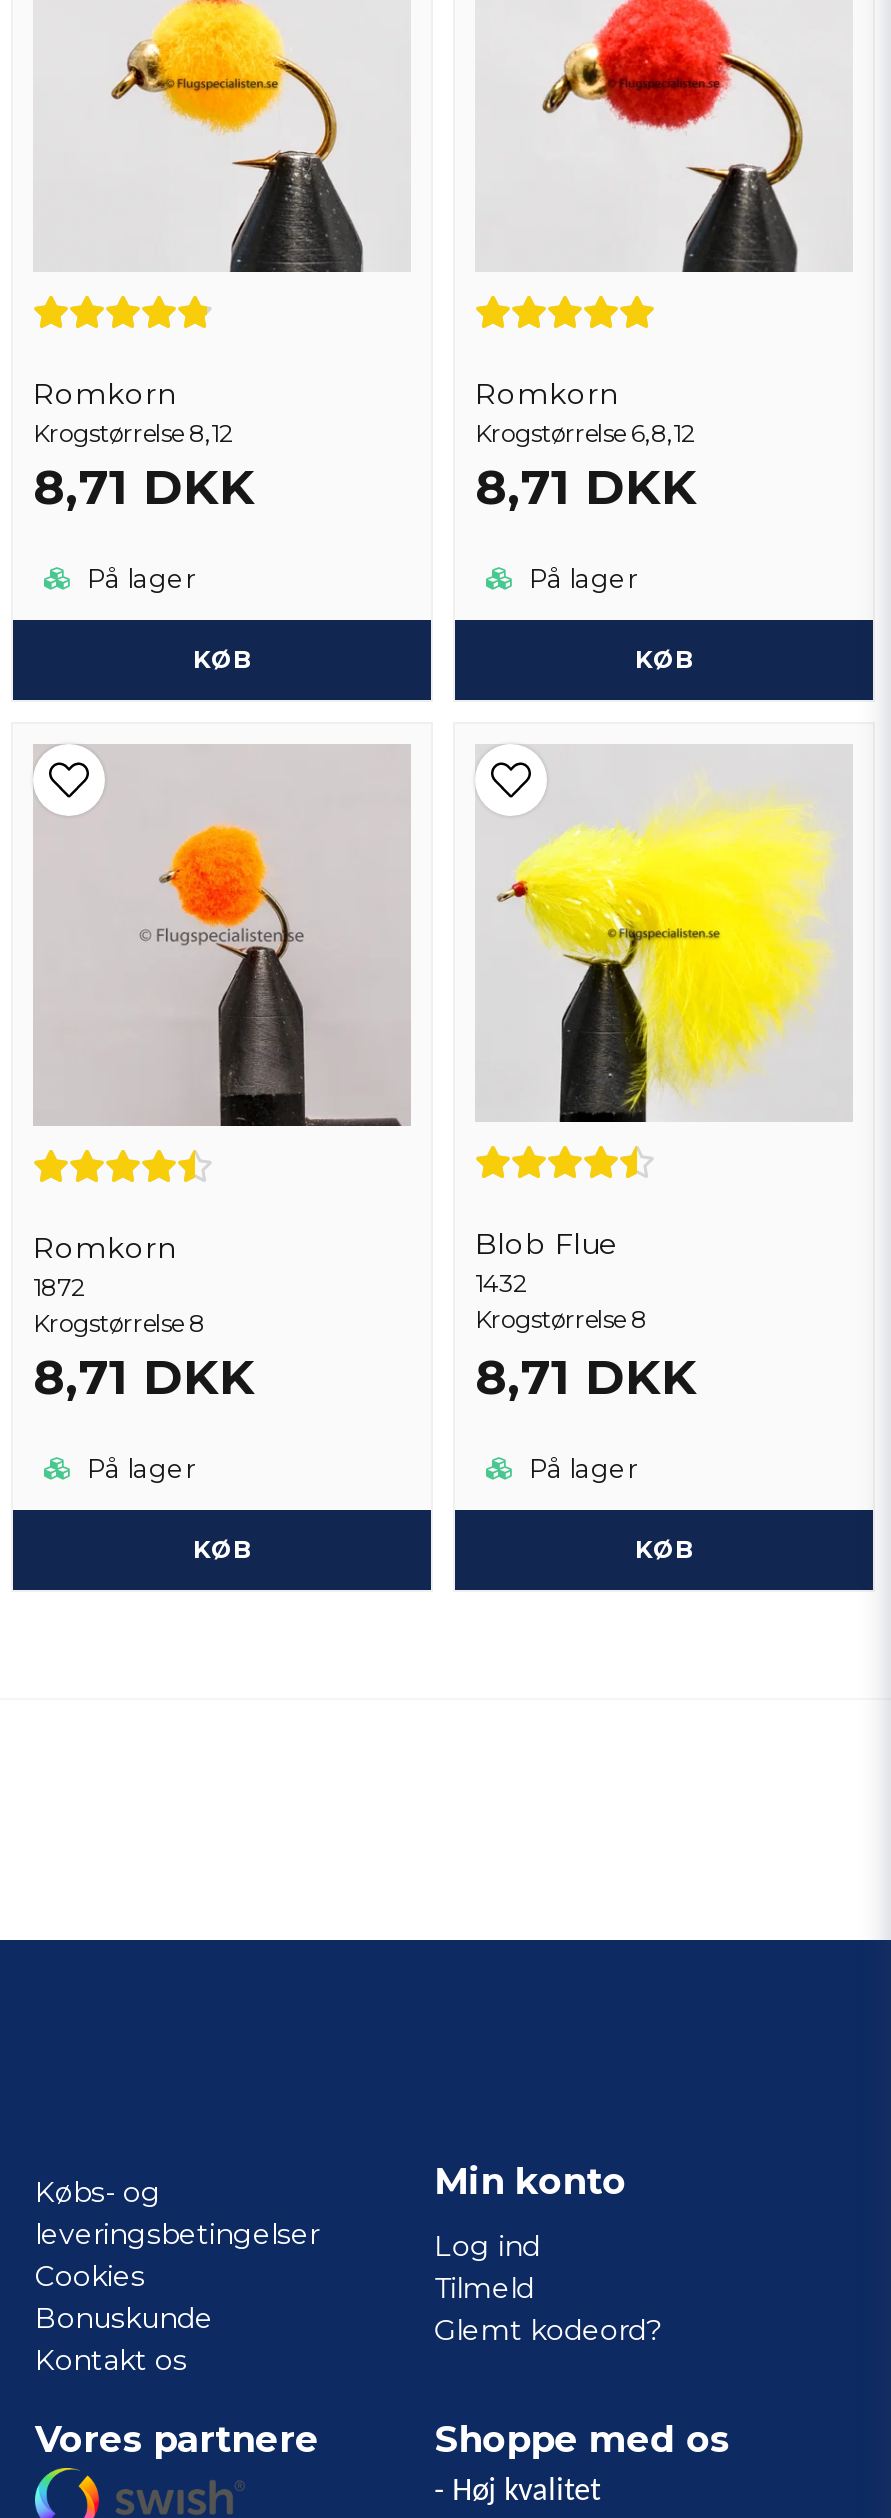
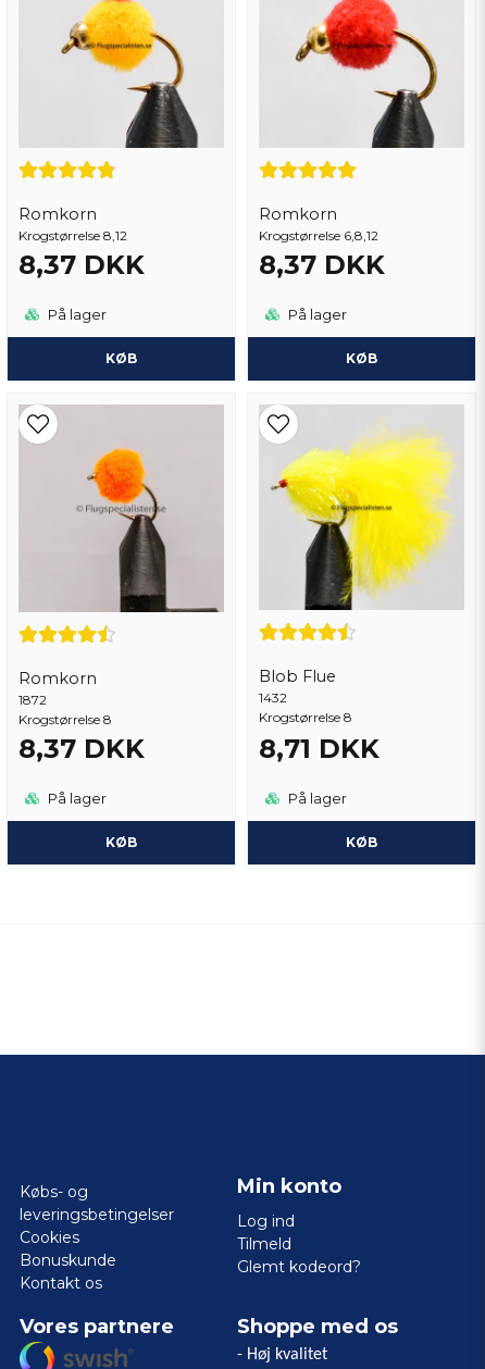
- 8,71 DKK
+ 8,37 DKK

- 8,71 DKK
+ 8,37 DKK

- 8,71 DKK
+ 8,37 DKK
